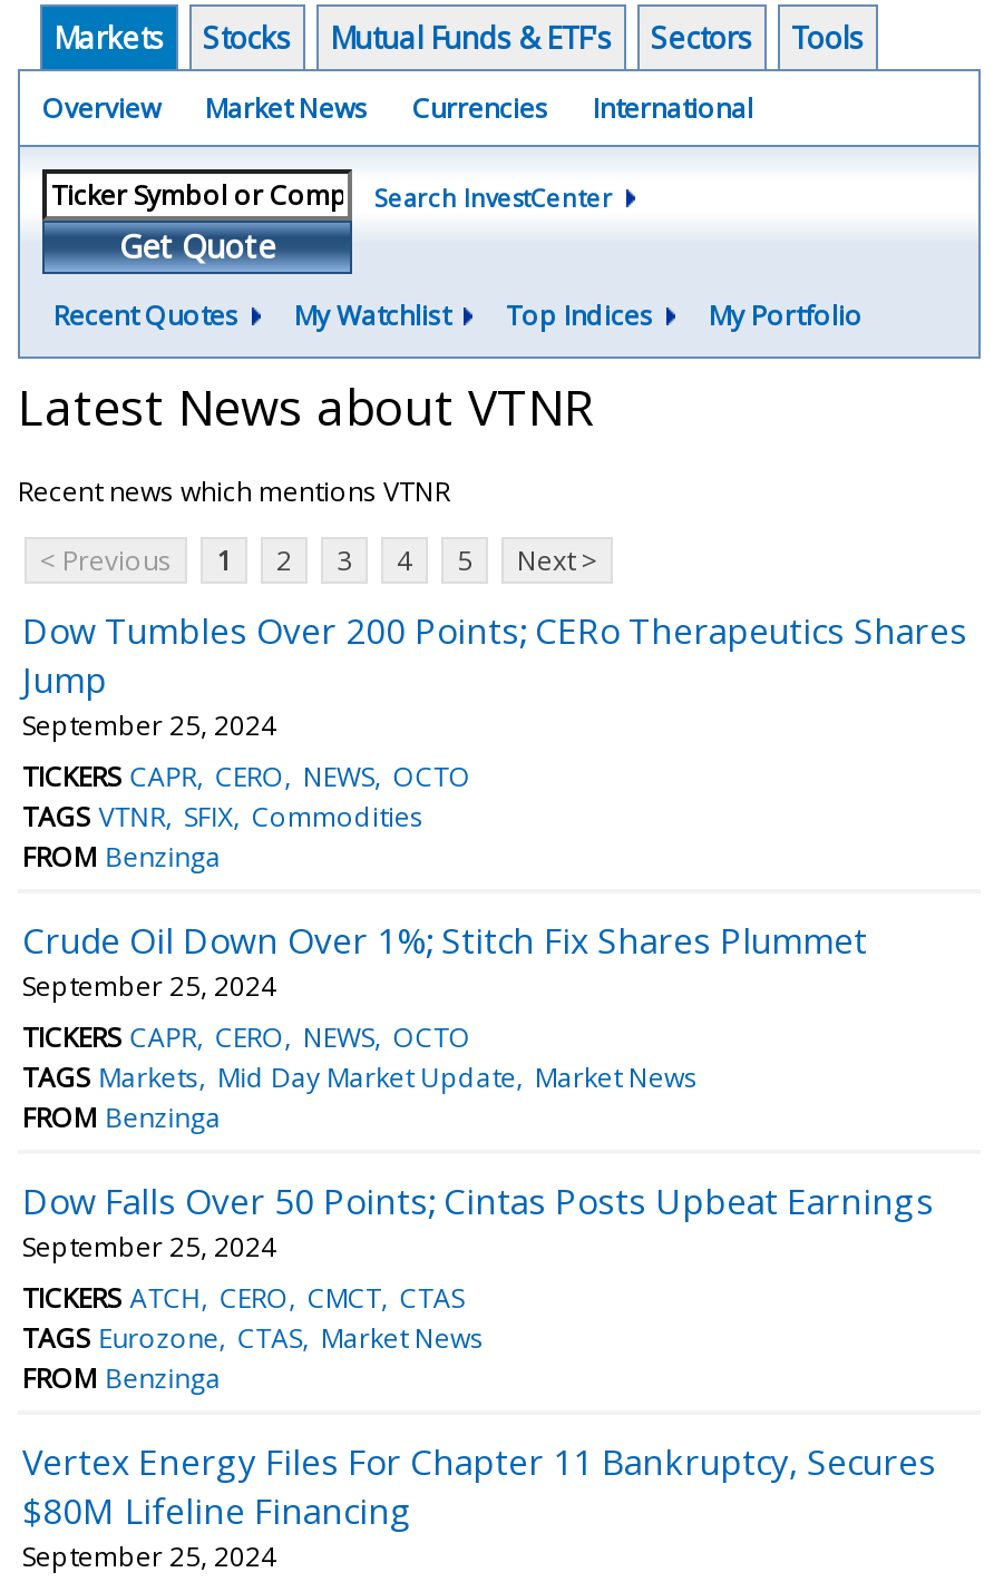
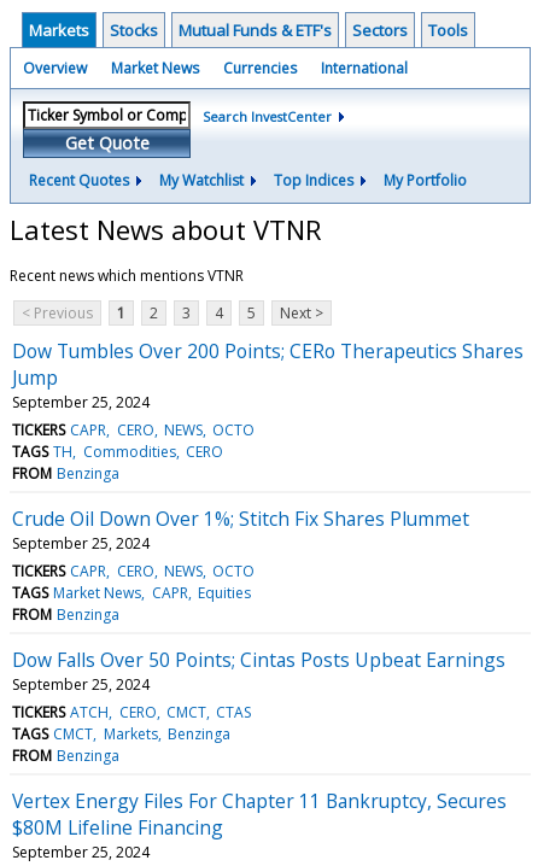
- TAGS VTNR SFIX Commodities
+ TAGS TH Commodities CERO

- TAGS Markets Mid Day Market Update Market News
+ TAGS Market News CAPR Equities

- TAGS Eurozone CTAS Market News
+ TAGS CMCT Markets Benzinga
